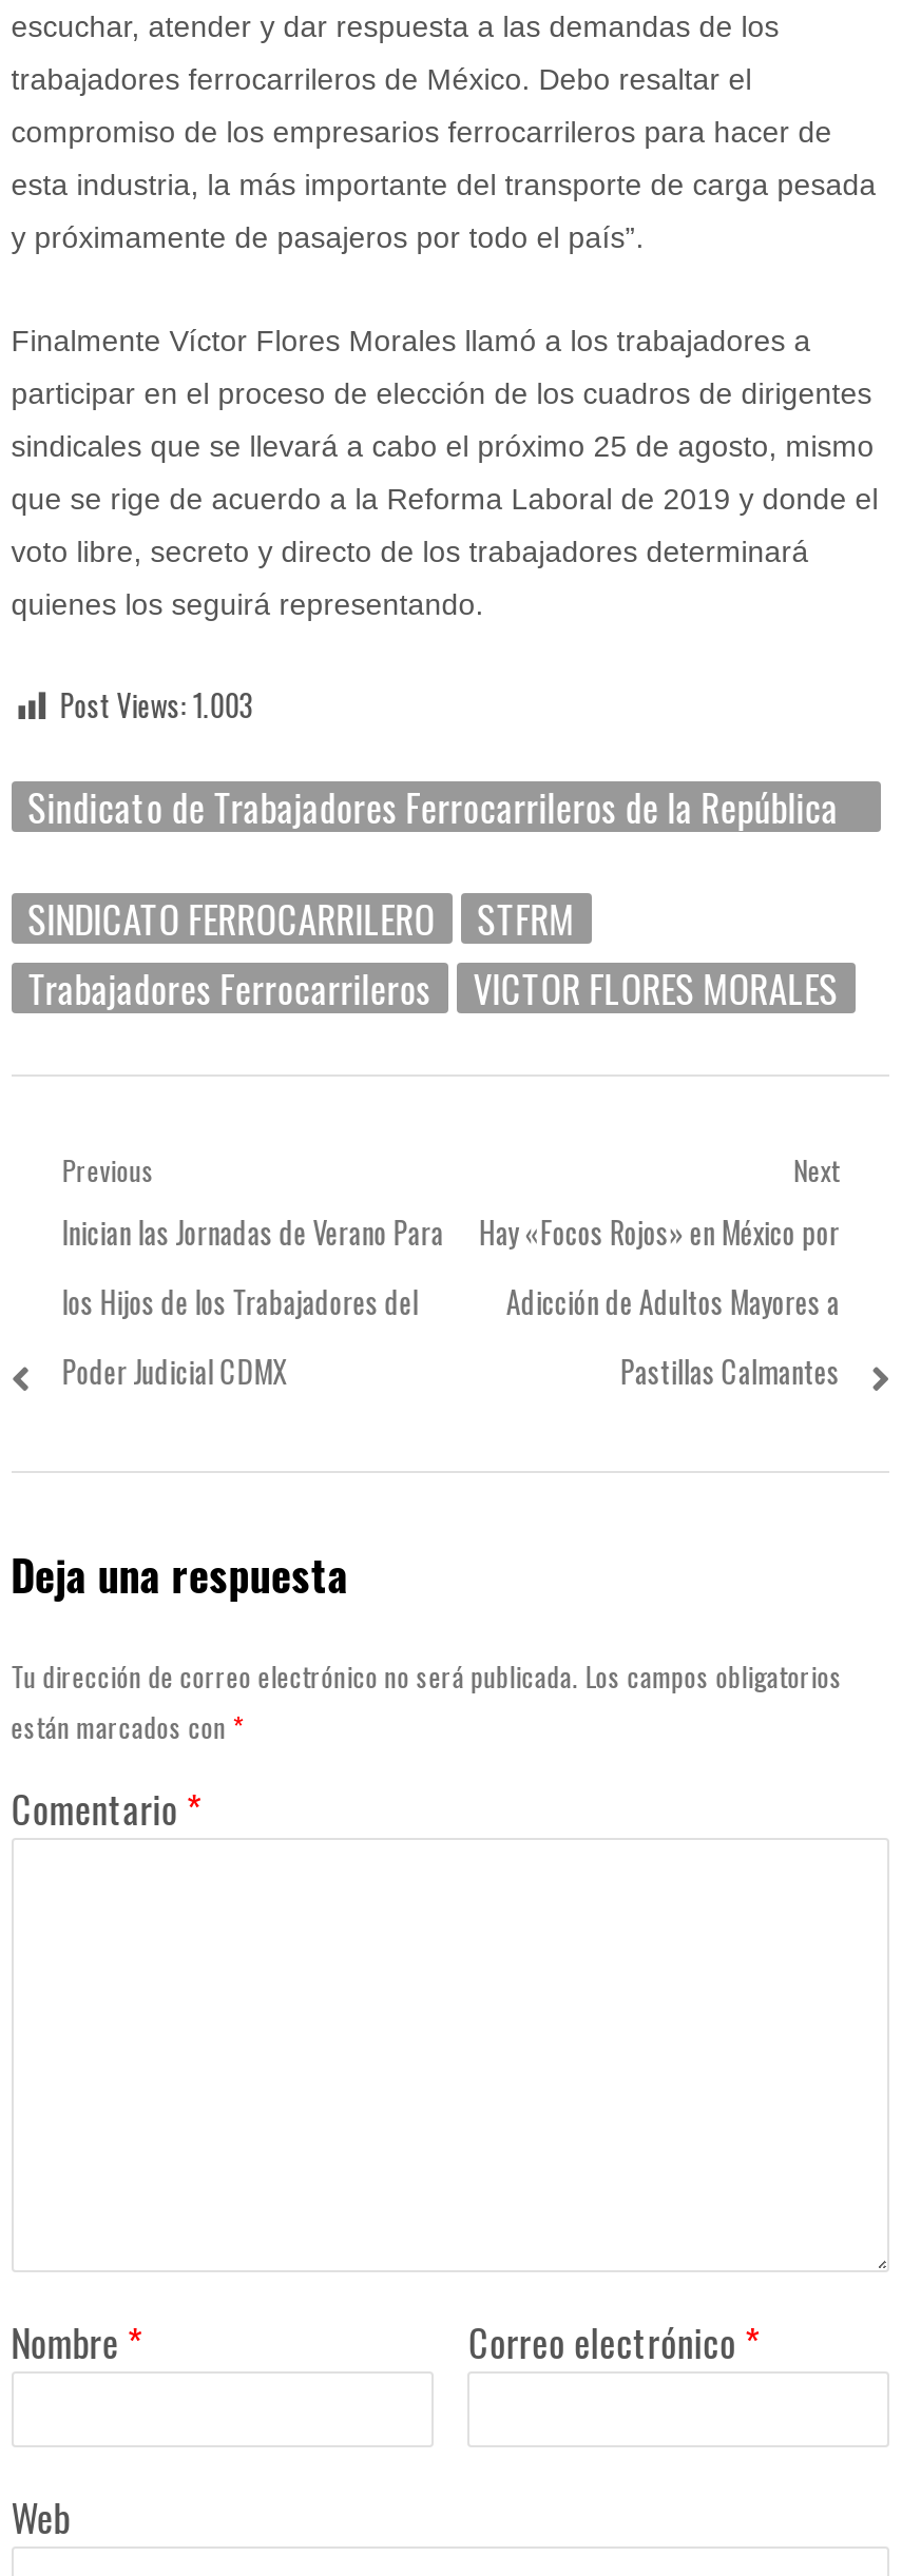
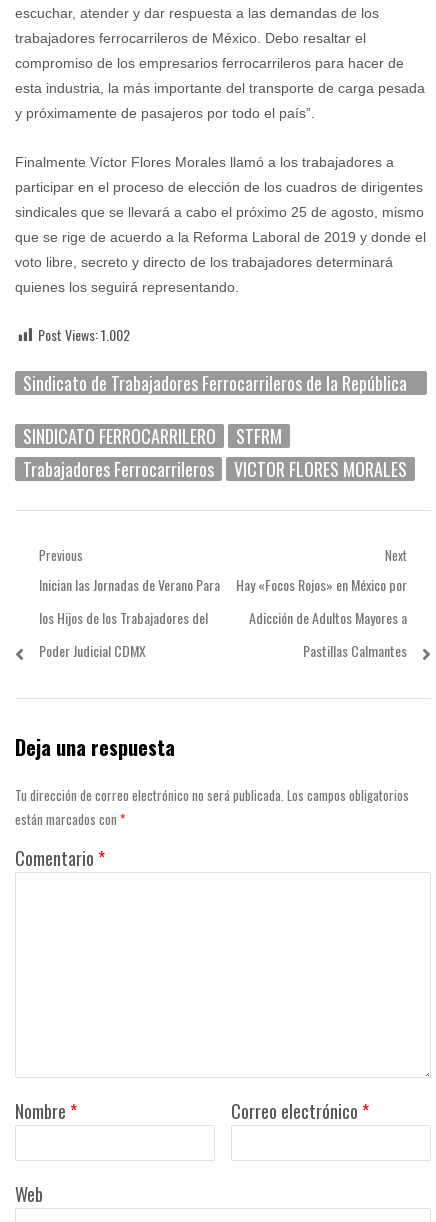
- Post Views: 1.003
+ Post Views: 1.002
